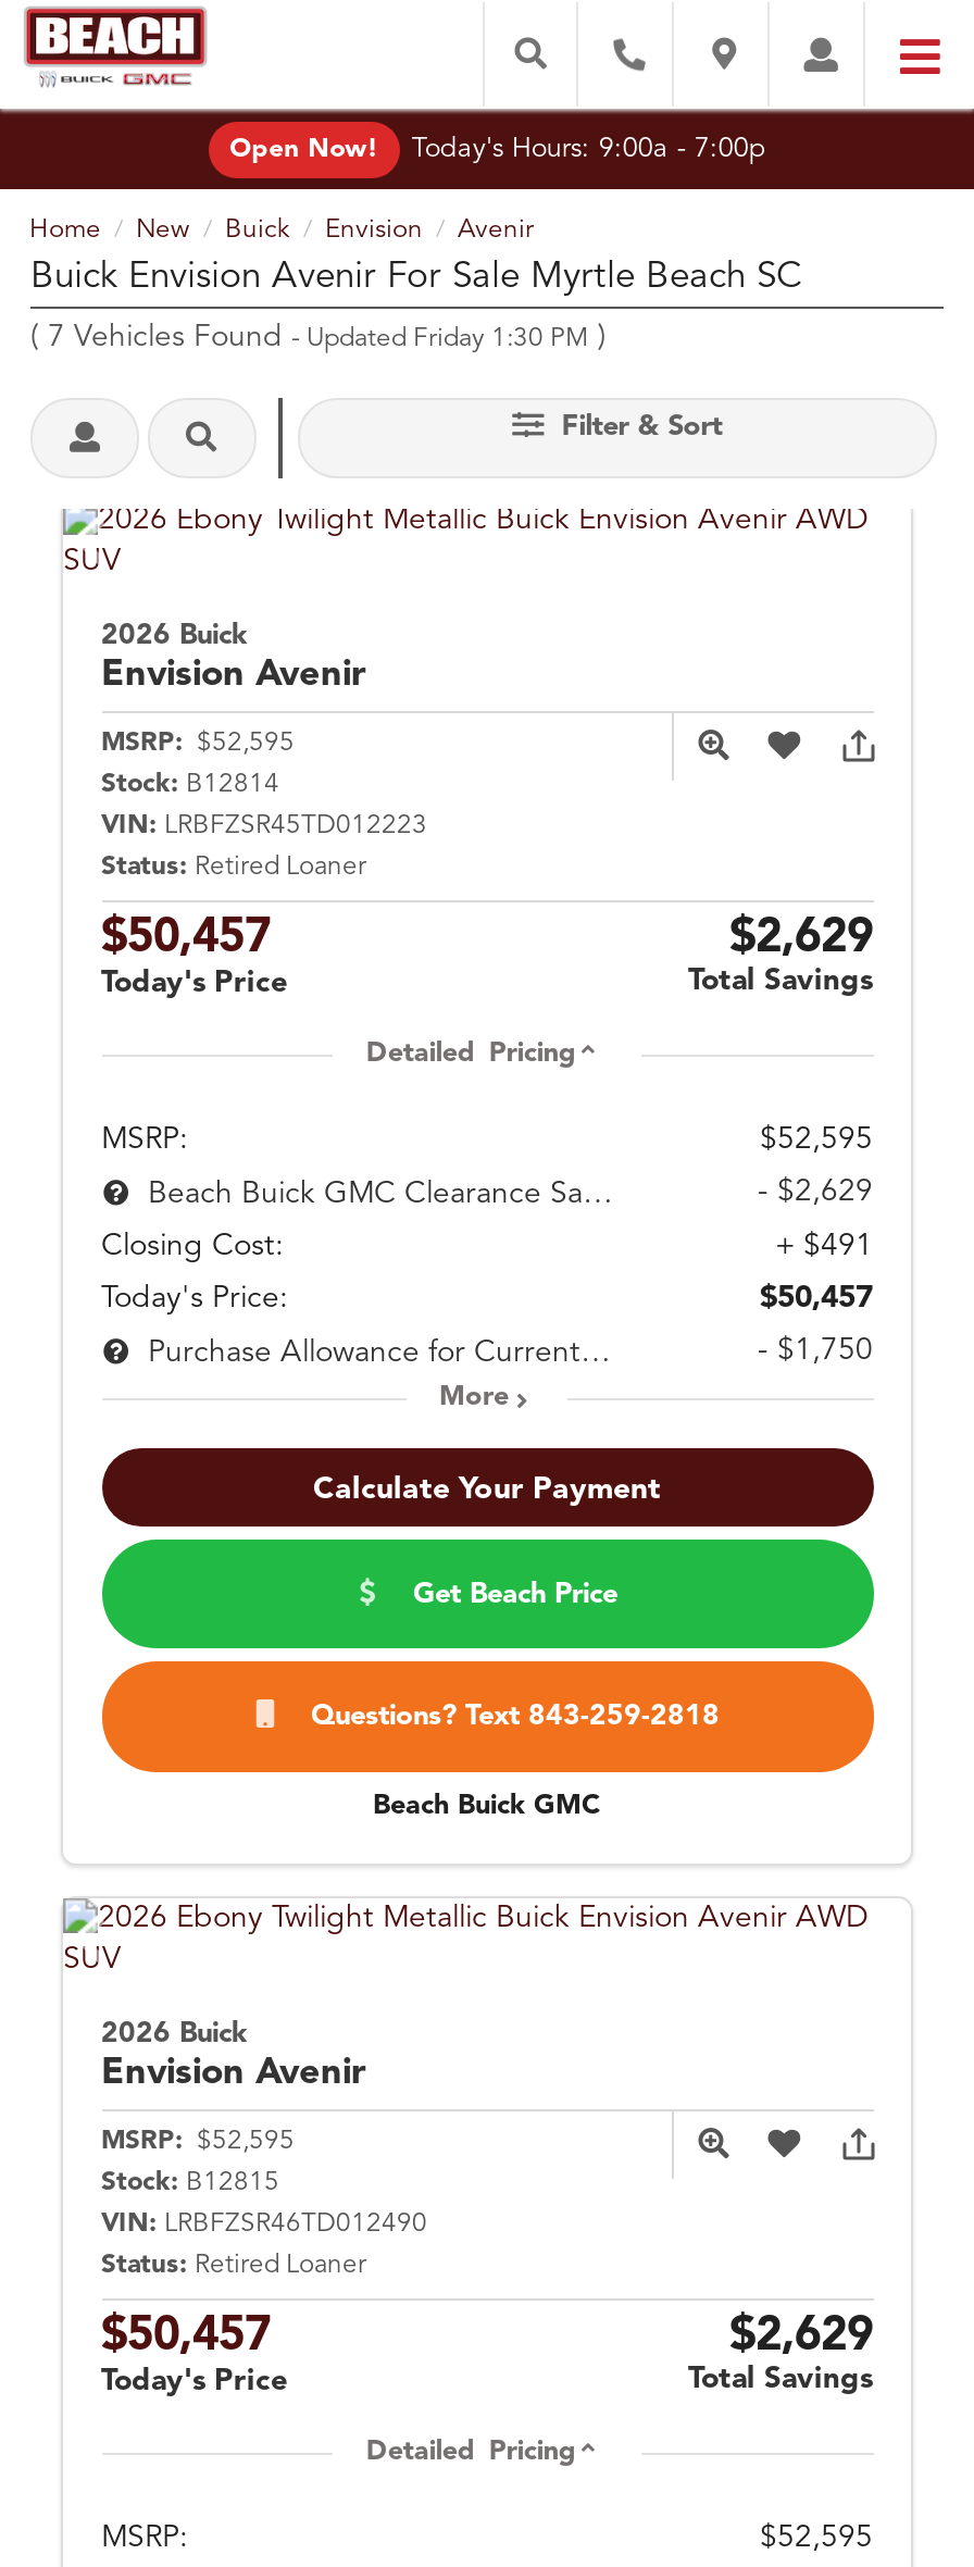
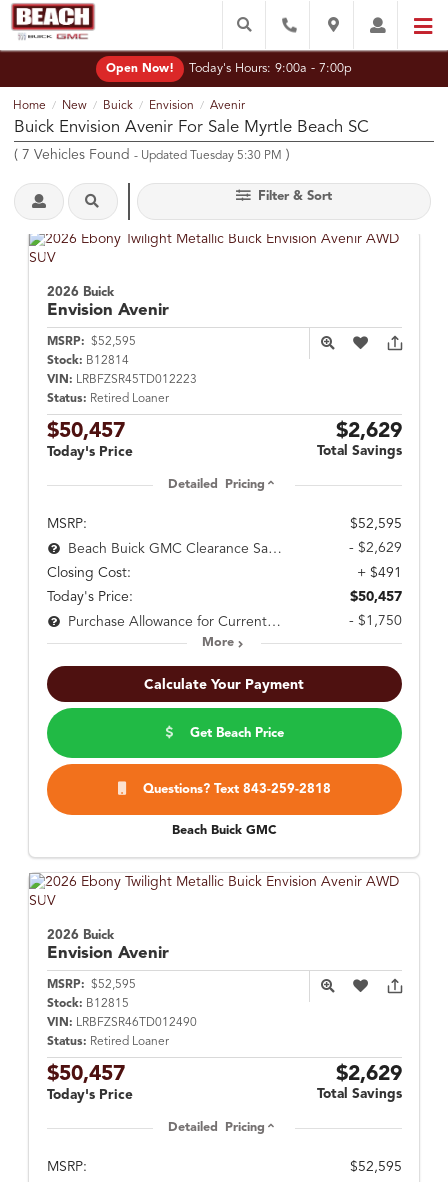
- (7 Vehicles Found - Updated Friday 1:30 PM)
+ (7 Vehicles Found - Updated Tuesday 5:30 PM)
